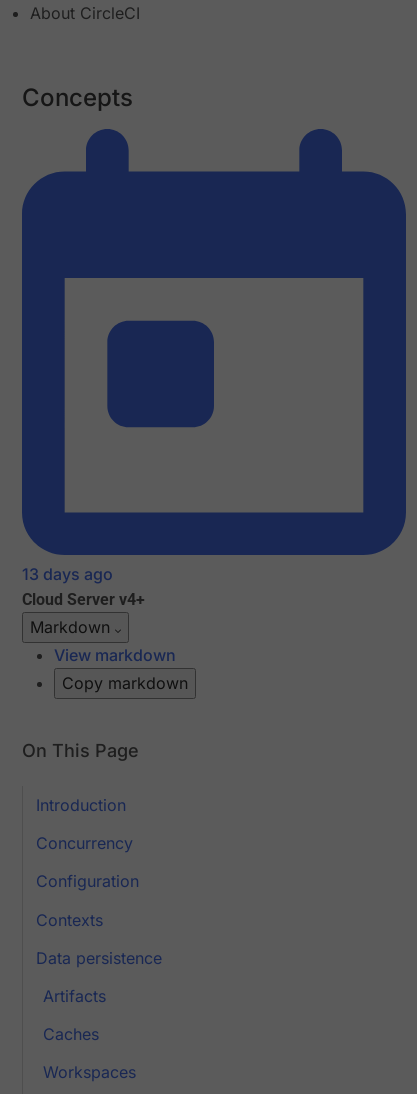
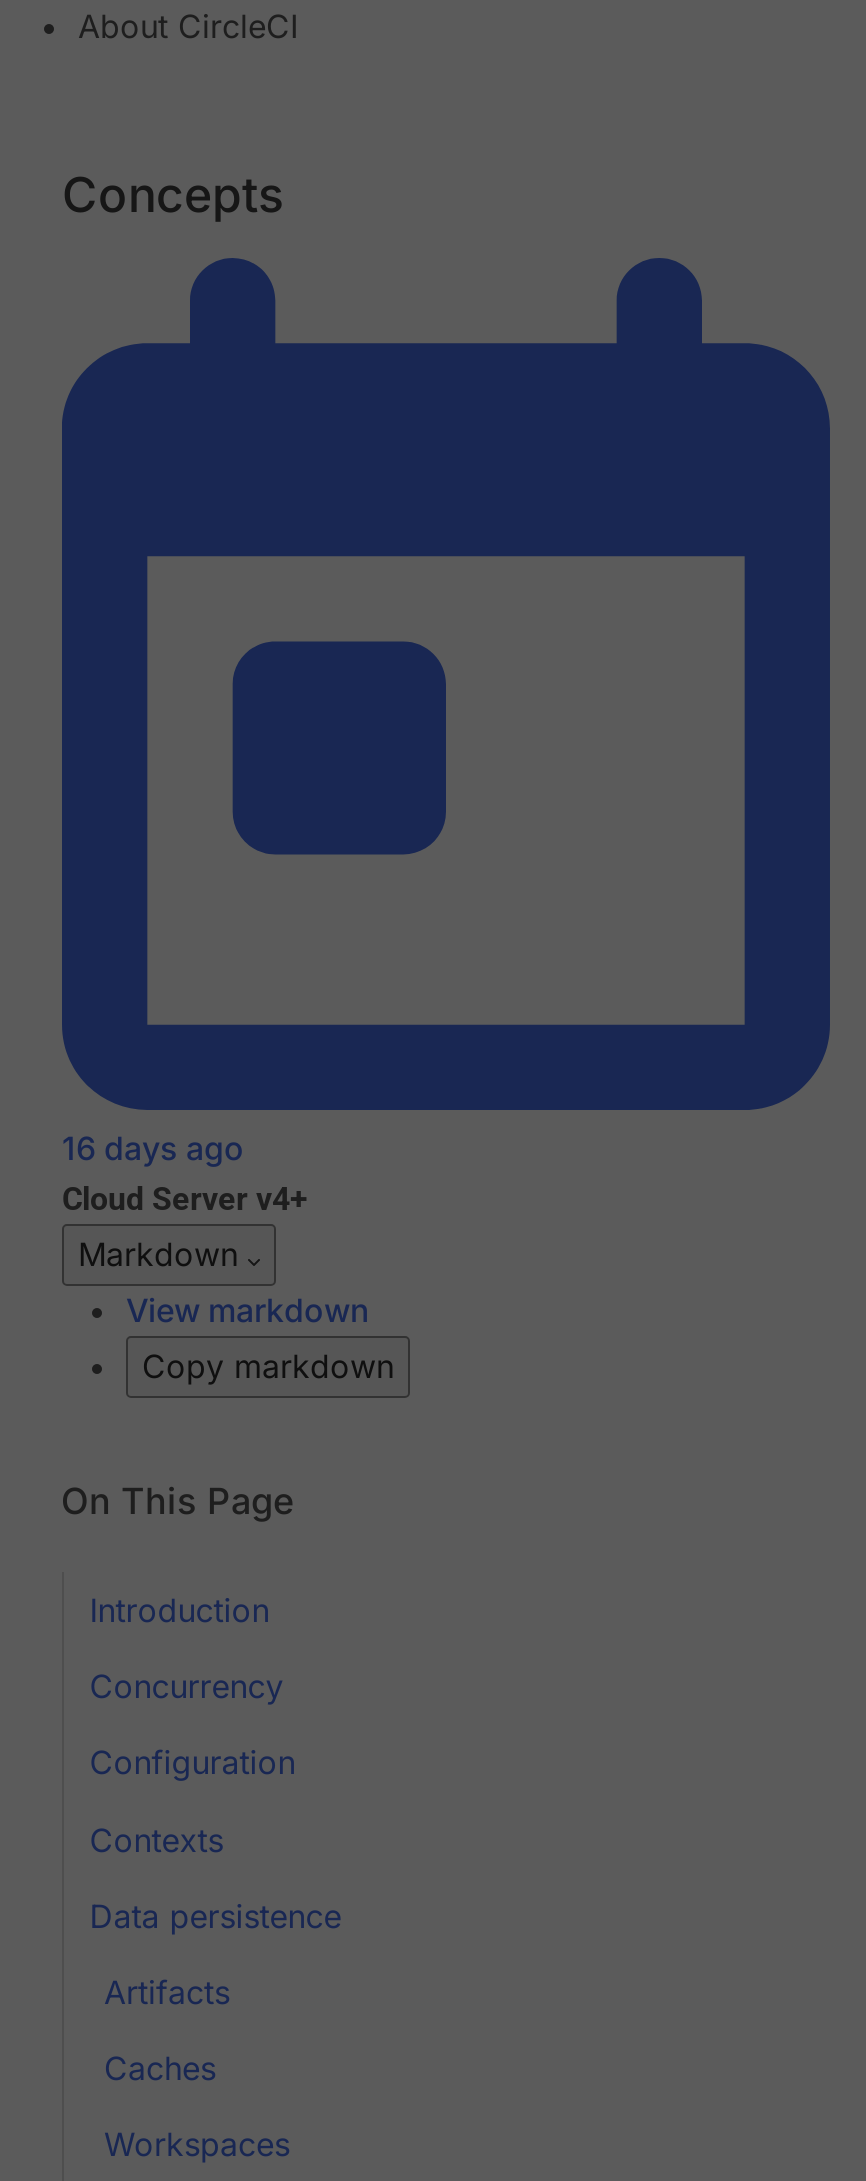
- 13 days ago
+ 16 days ago
